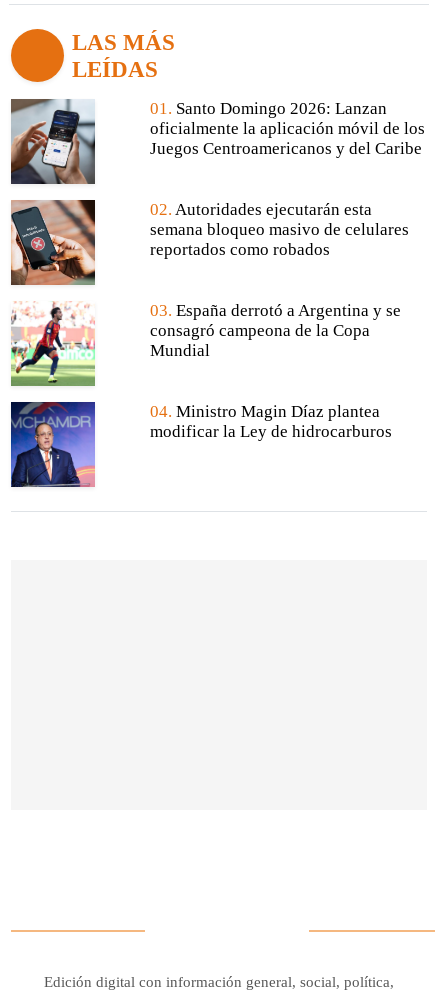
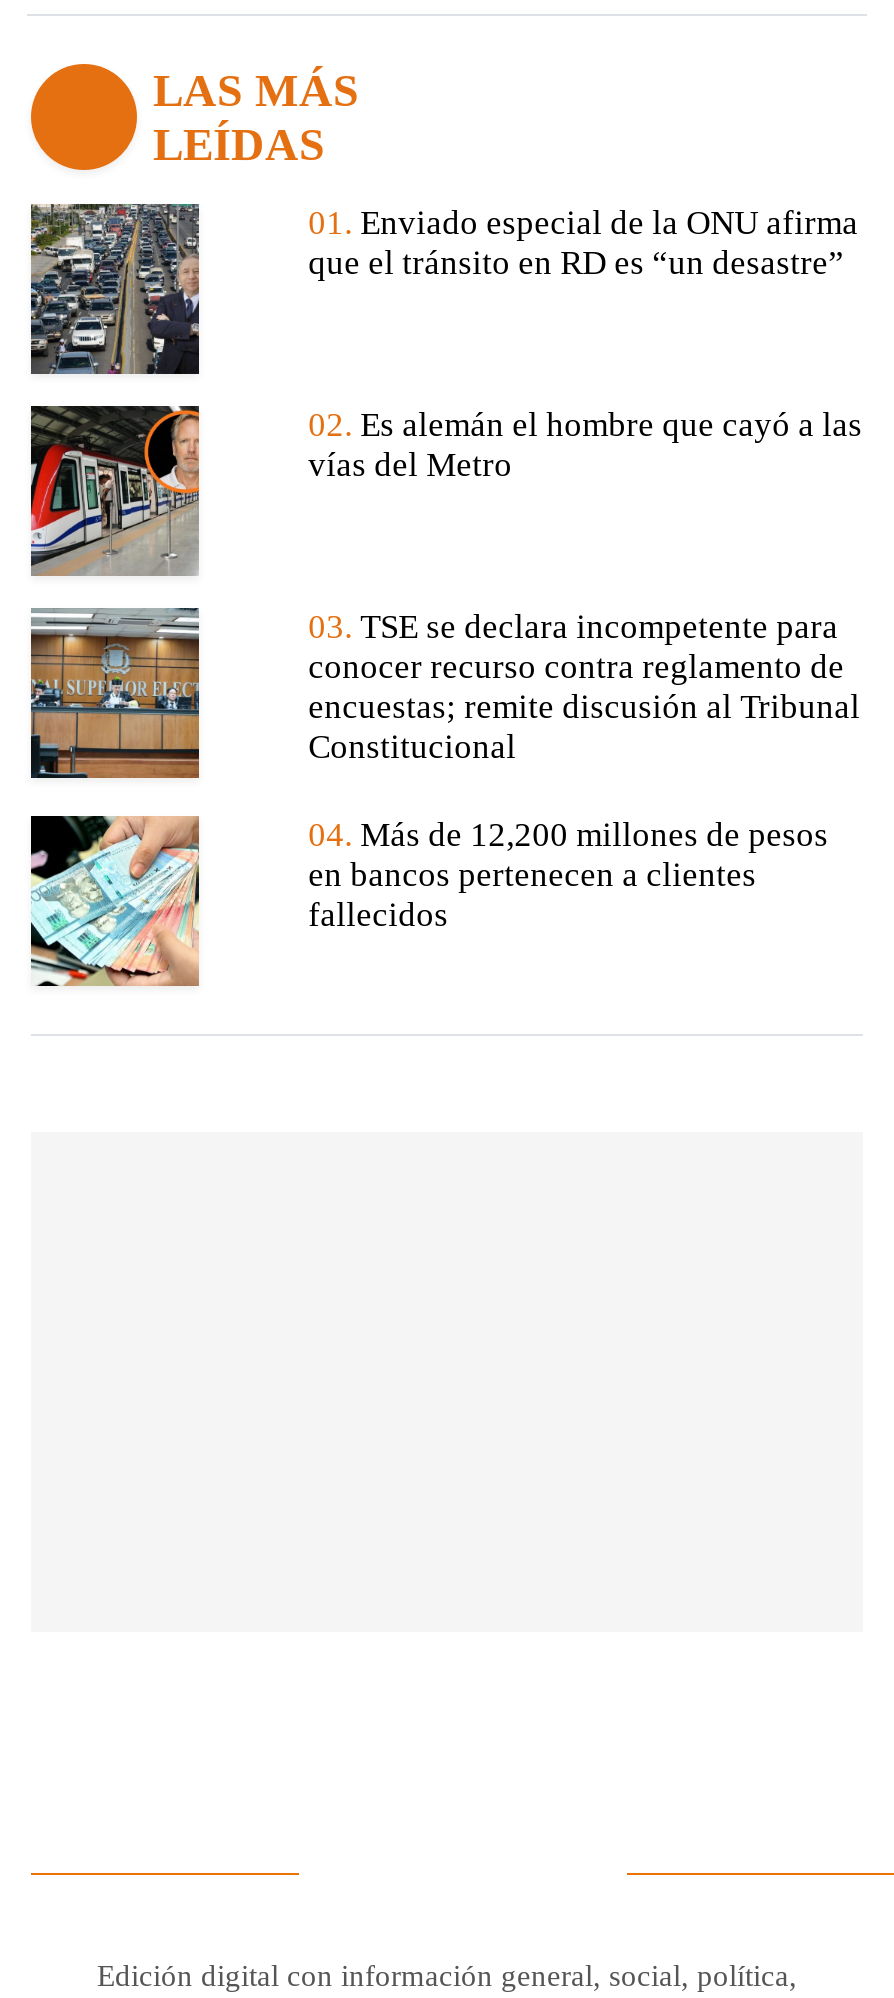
- [image]
+ [image]

- 01. Santo Domingo 2026: Lanzan
- oficialmente la aplicación móvil de los
- Juegos Centroamericanos y del Caribe
+ 01. Enviado especial de la ONU afirma
+ que el tránsito en RD es “un desastre”

- [image]
+ [image]

- 02. Autoridades ejecutarán esta
- semana bloqueo masivo de celulares
- reportados como robados
+ 02. Es alemán el hombre que cayó a las
+ vías del Metro

- [image]
+ [image]

- 03. España derrotó a Argentina y se
- consagró campeona de la Copa
- Mundial
+ 03. TSE se declara incompetente para
+ conocer recurso contra reglamento de
+ encuestas; remite discusión al Tribunal
+ Constitucional

- [image]
+ [image]

- 04. Ministro Magin Díaz plantea
- modificar la Ley de hidrocarburos
+ 04. Más de 12,200 millones de pesos
+ en bancos pertenecen a clientes
+ fallecidos
